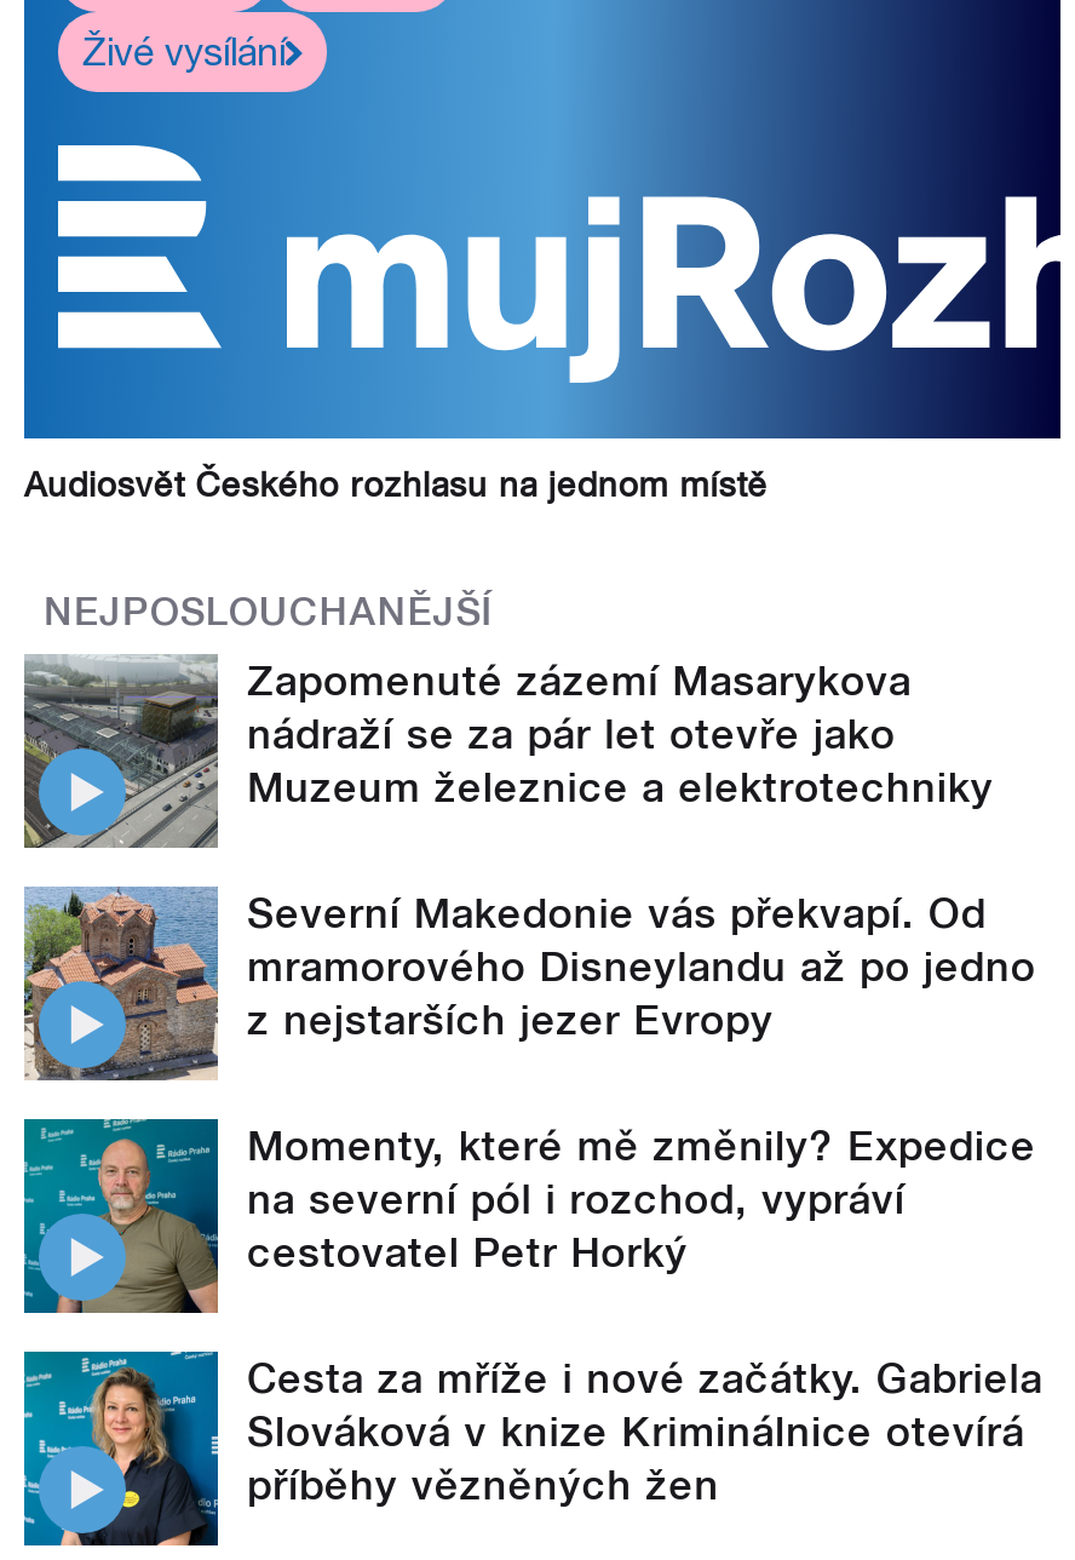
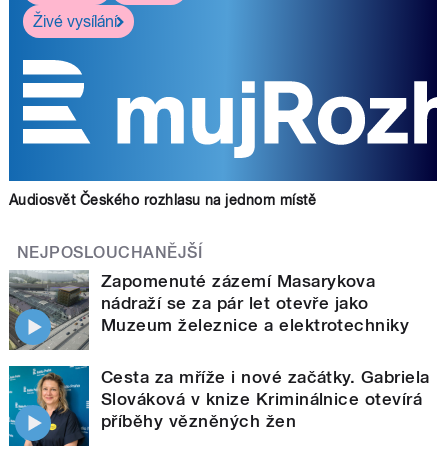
- [image]
- Severní Makedonie vás překvapí. Od
- mramorového Disneylandu až po jedno
- z nejstarších jezer Evropy
- Momenty, které mě změnily? Expedice
- na severní pól i rozchod, vypráví
- cestovatel Petr Horký

- [image]
